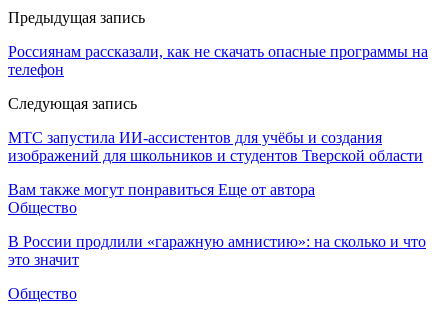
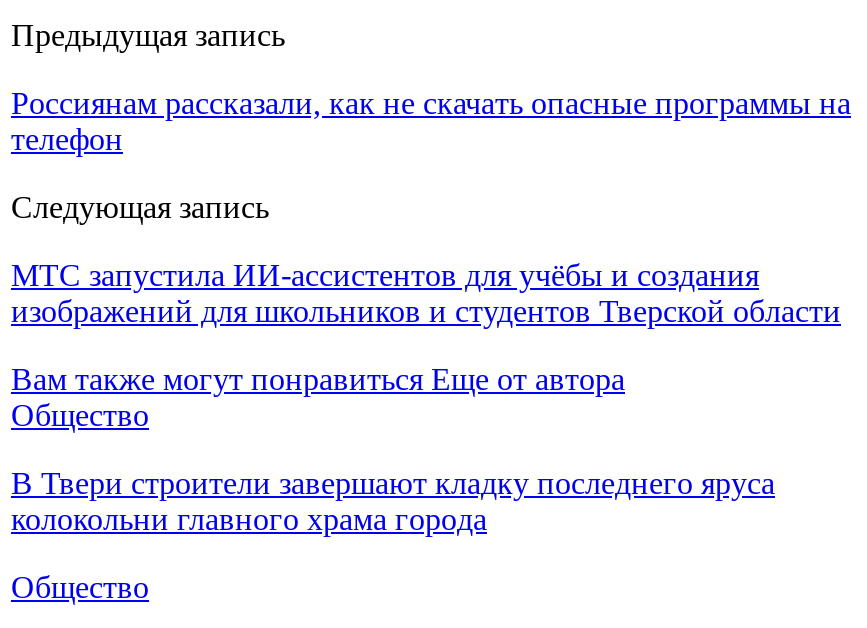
- В России продлили «гаражную амнистию»: на сколько и что
- это значит
+ В Твери строители завершают кладку последнего яруса
+ колокольни главного храма города
